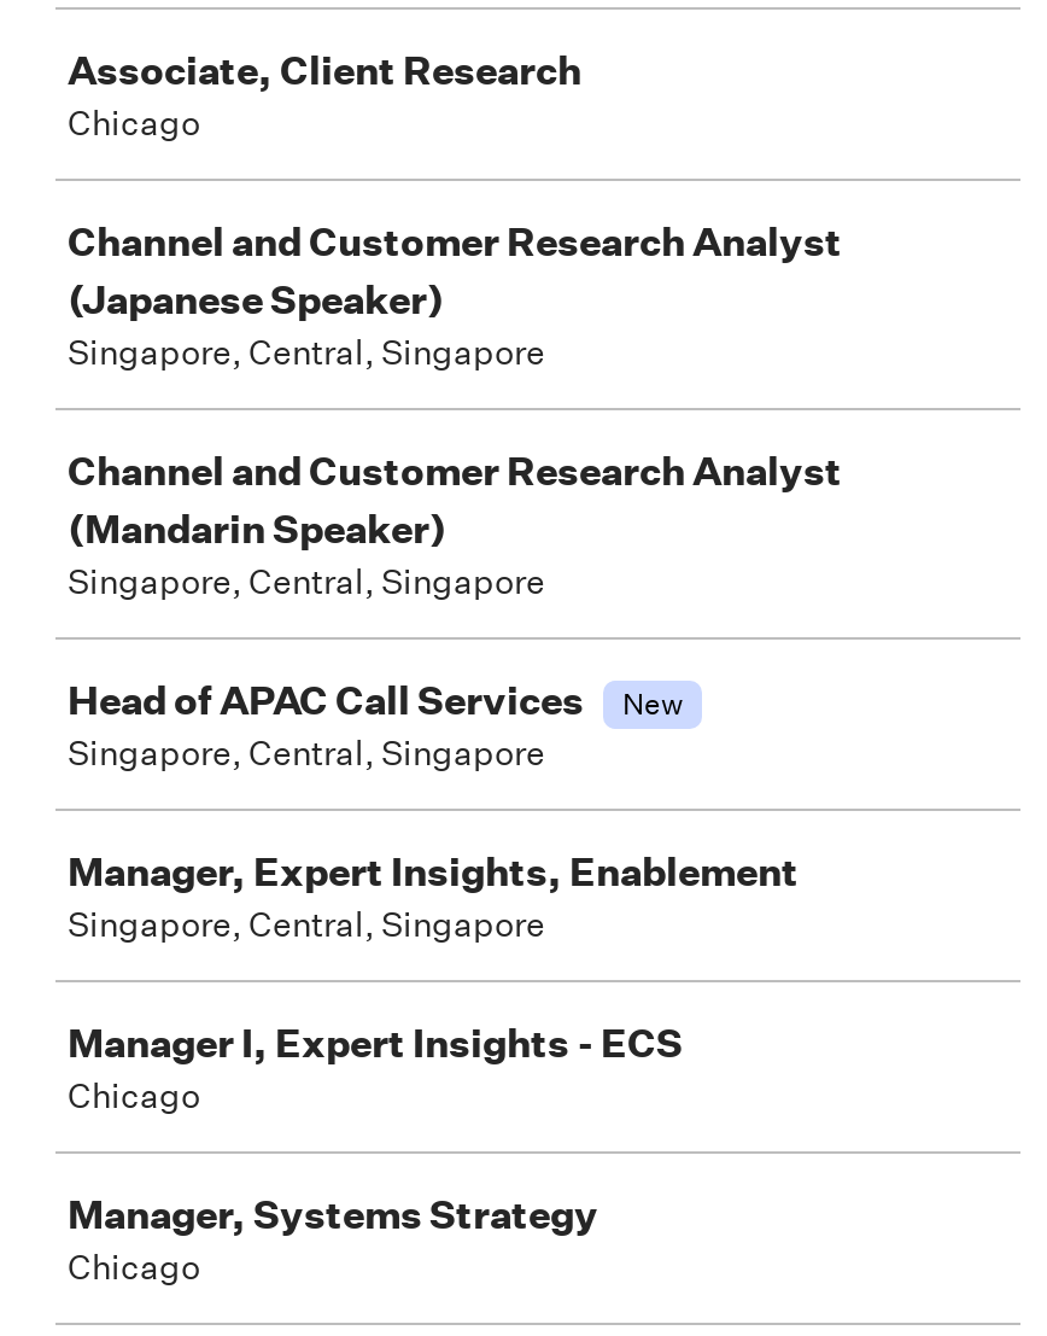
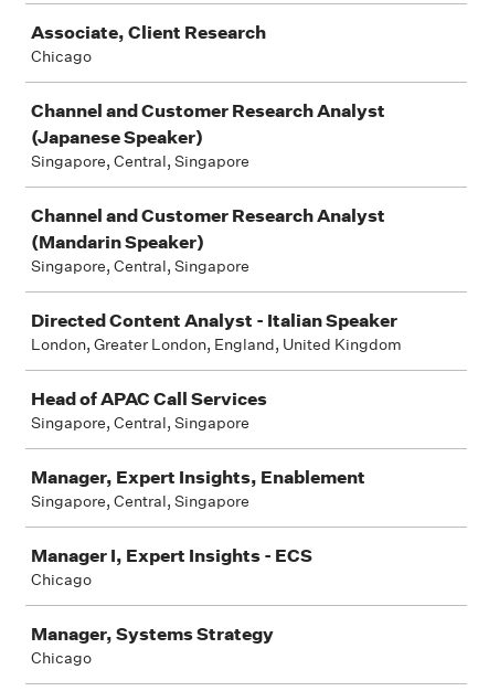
+ Directed Content Analyst - Italian Speaker
+ London, Greater London, England, United Kingdom

- New
